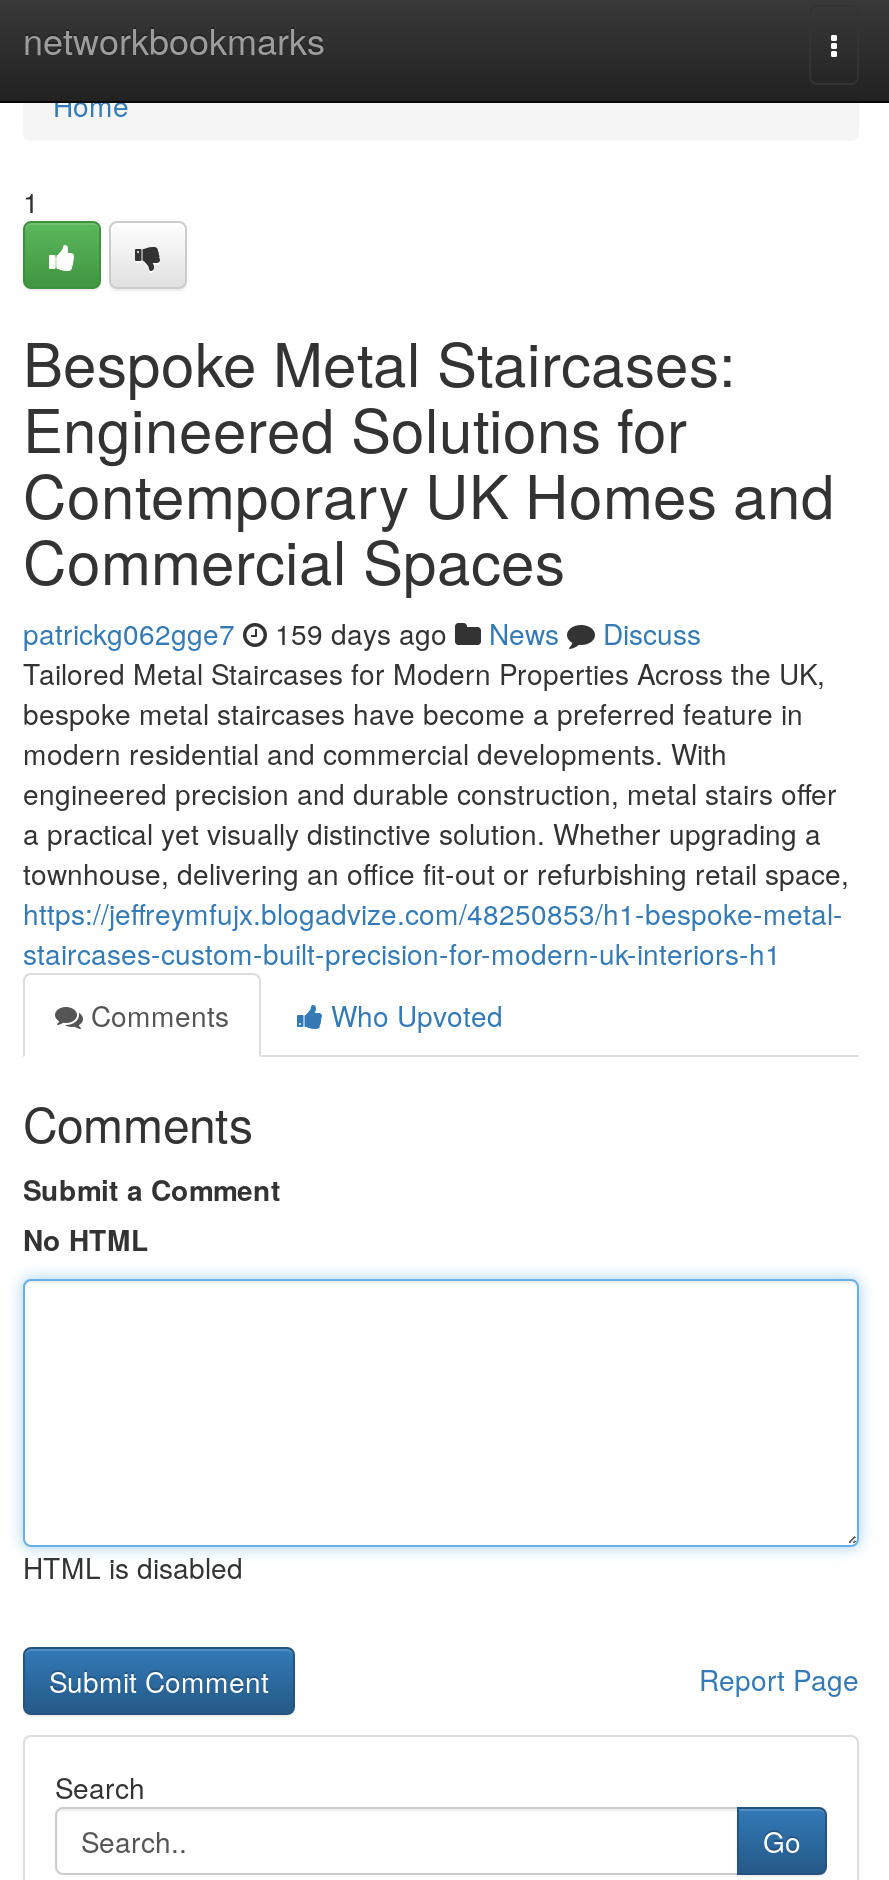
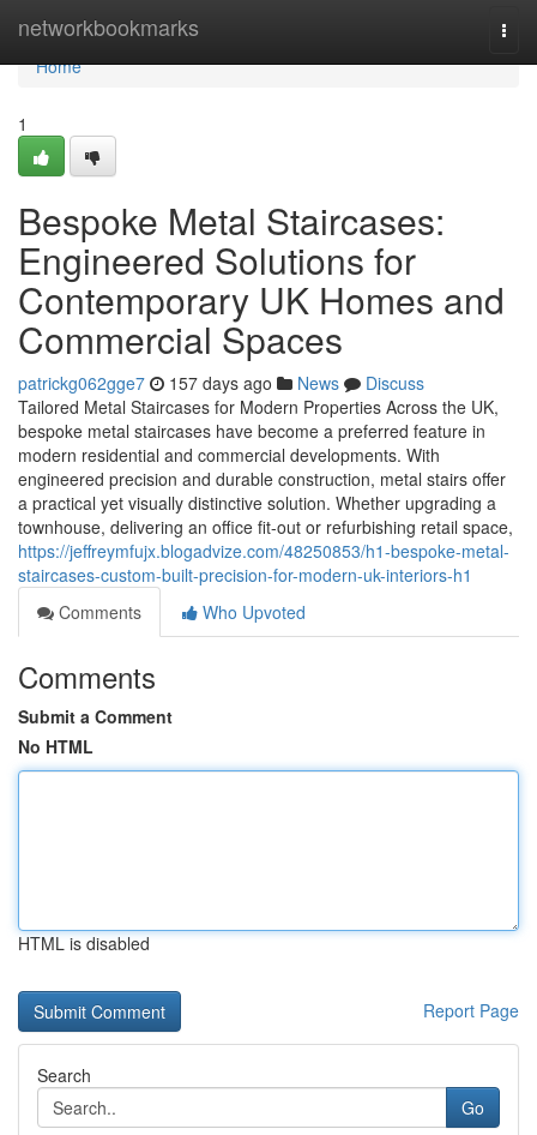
- patrickg062gge7 159 days ago News Discuss
+ patrickg062gge7 157 days ago News Discuss
